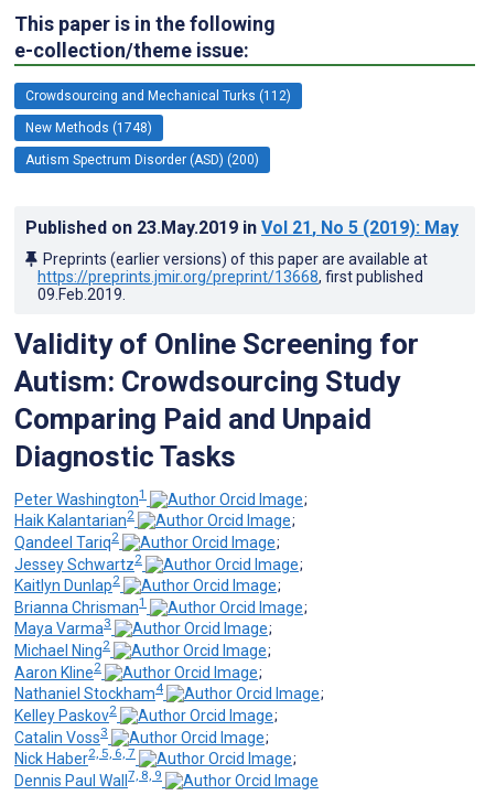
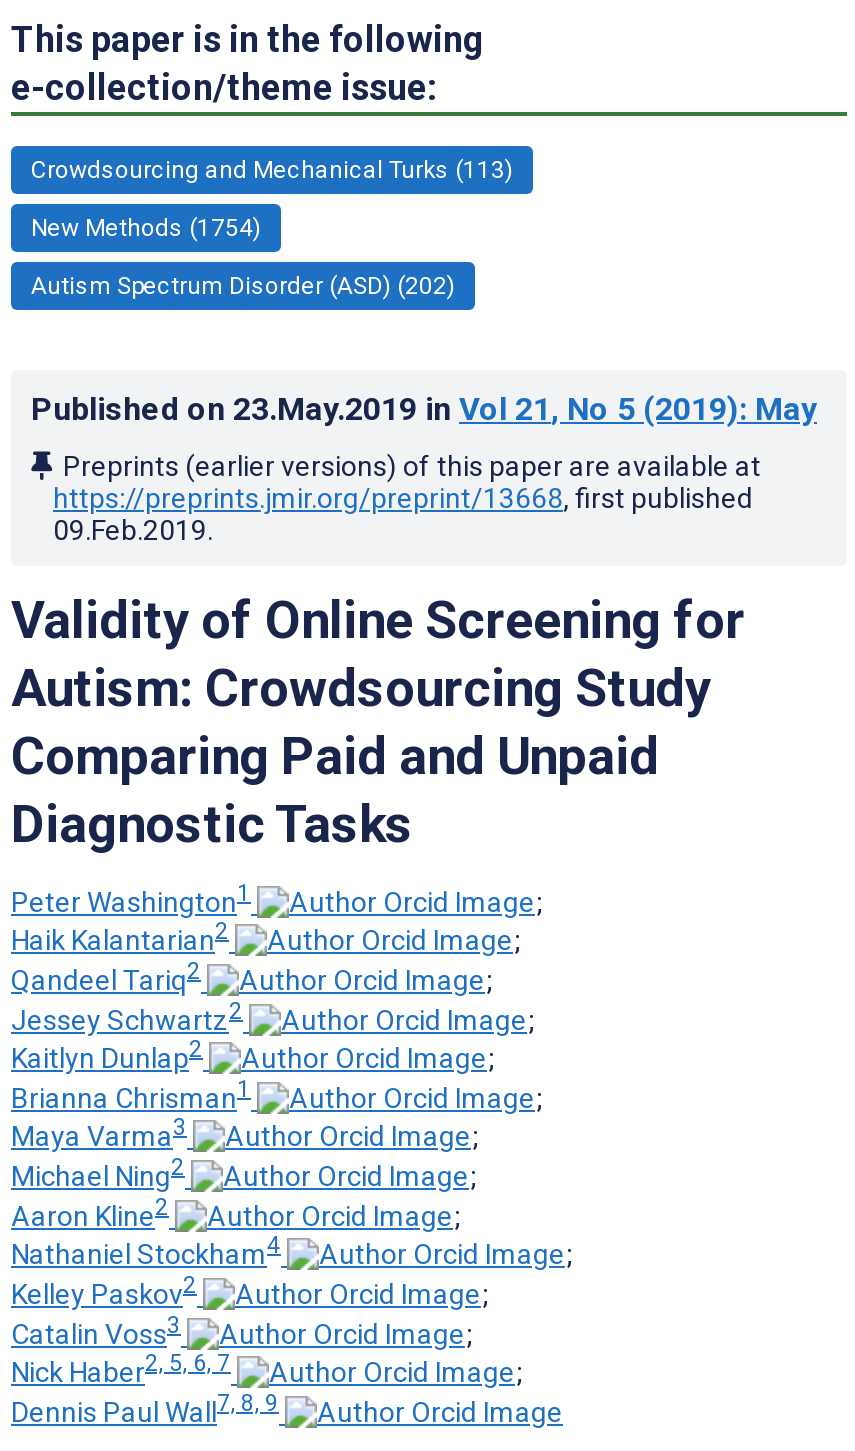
- Crowdsourcing and Mechanical Turks (112)
+ Crowdsourcing and Mechanical Turks (113)

- New Methods (1748)
+ New Methods (1754)

- Autism Spectrum Disorder (ASD) (200)
+ Autism Spectrum Disorder (ASD) (202)
